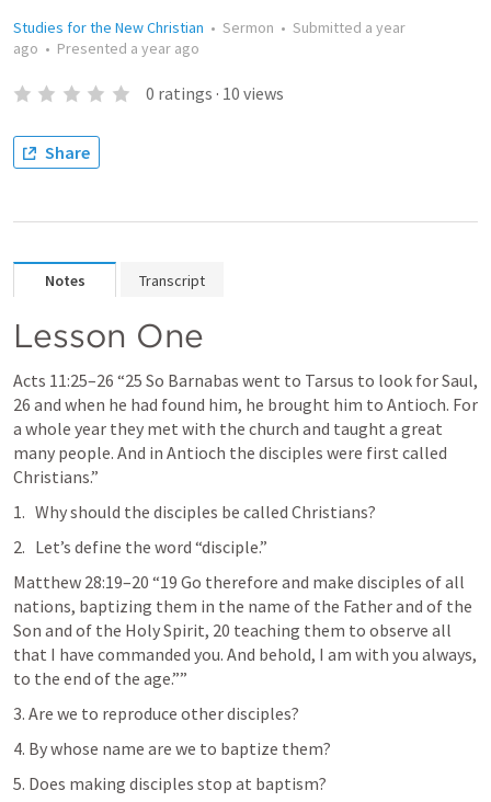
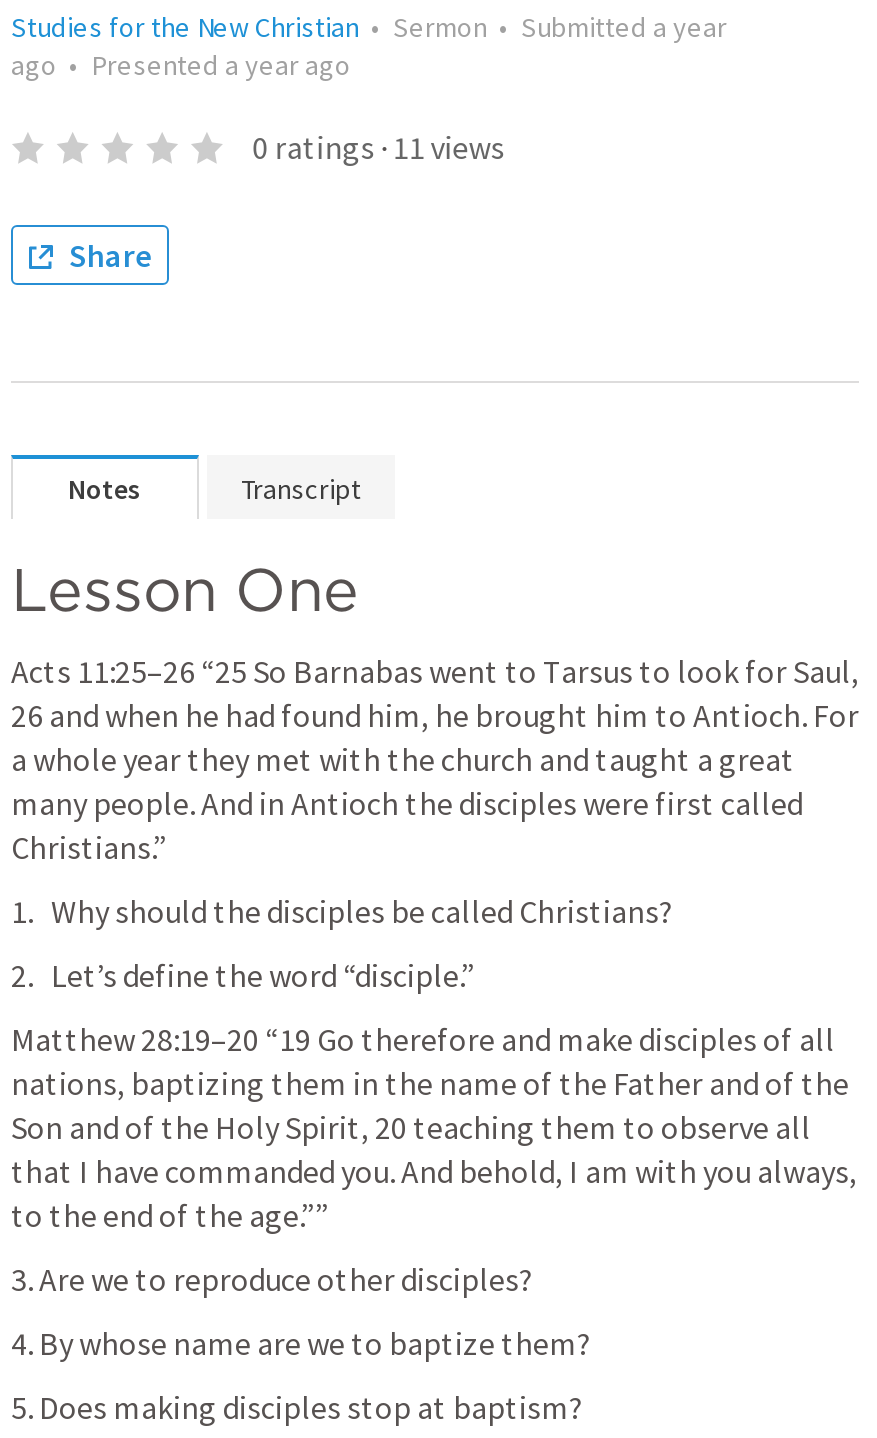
- 0 ratings · 10 views
+ 0 ratings · 11 views
